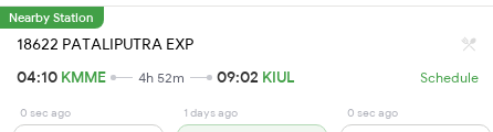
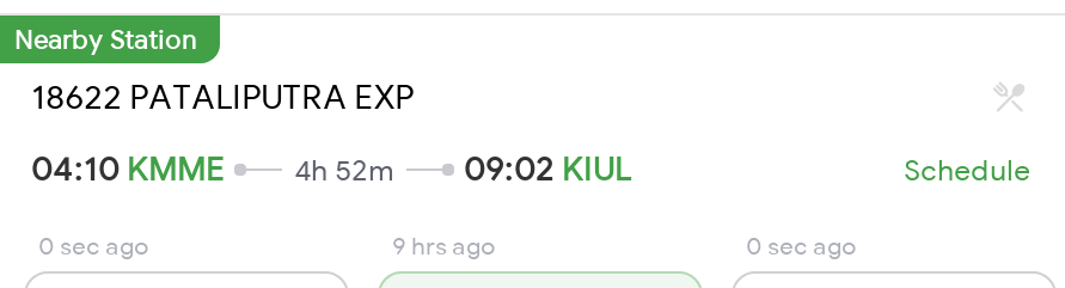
- 1 days ago
+ 9 hrs ago
